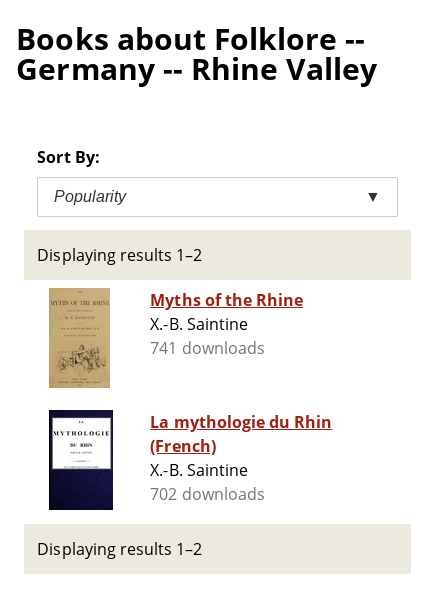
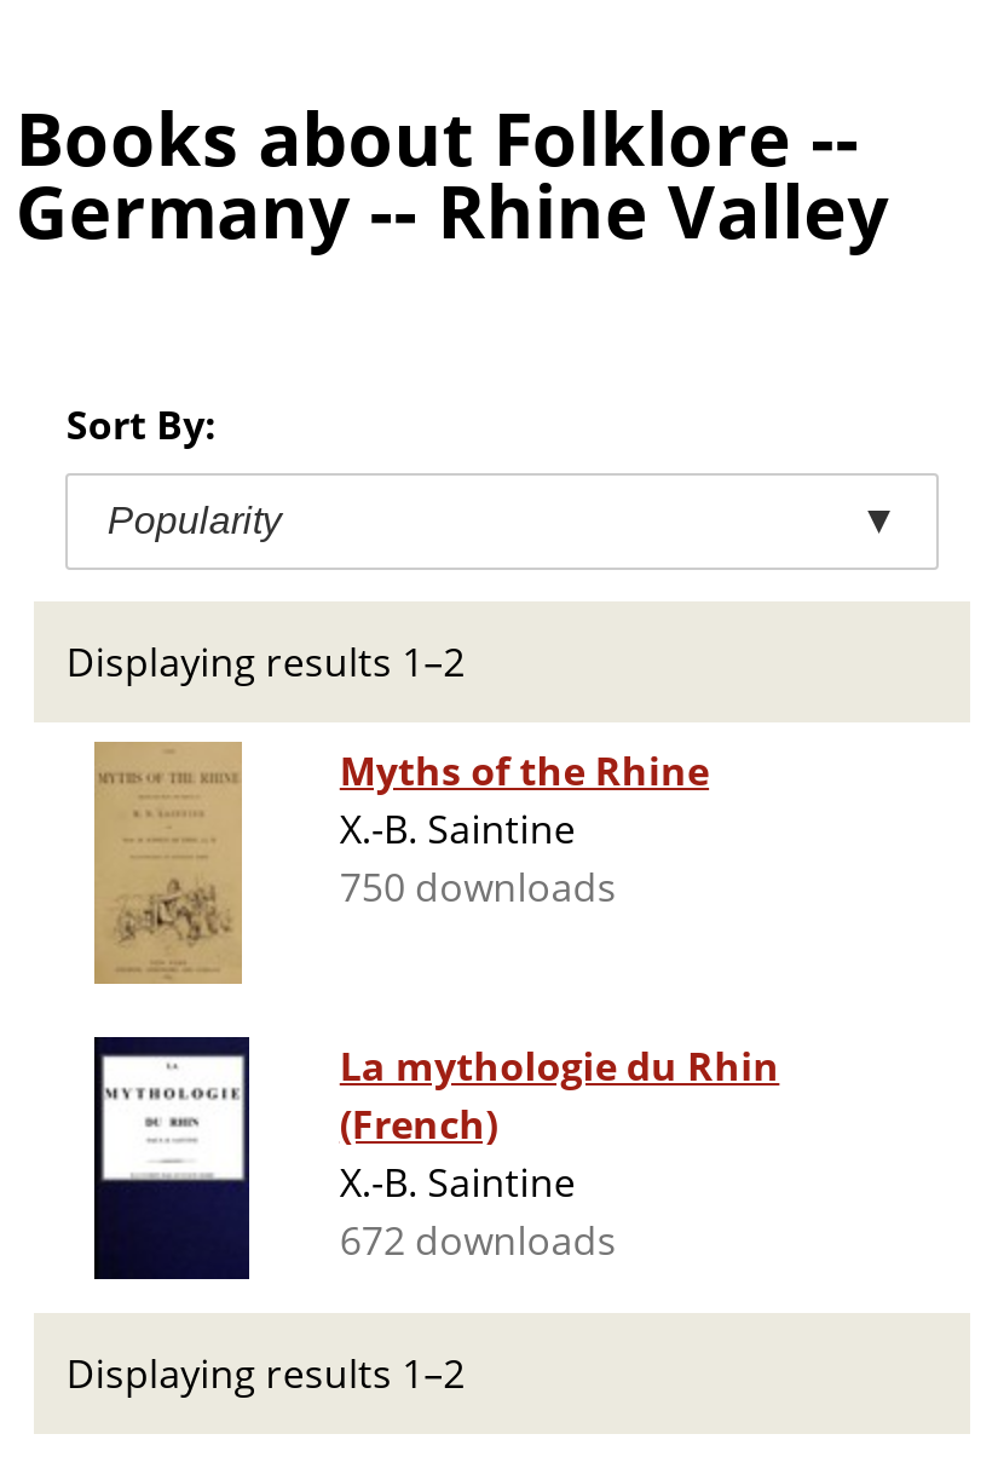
- 741 downloads
+ 750 downloads

- 702 downloads
+ 672 downloads
